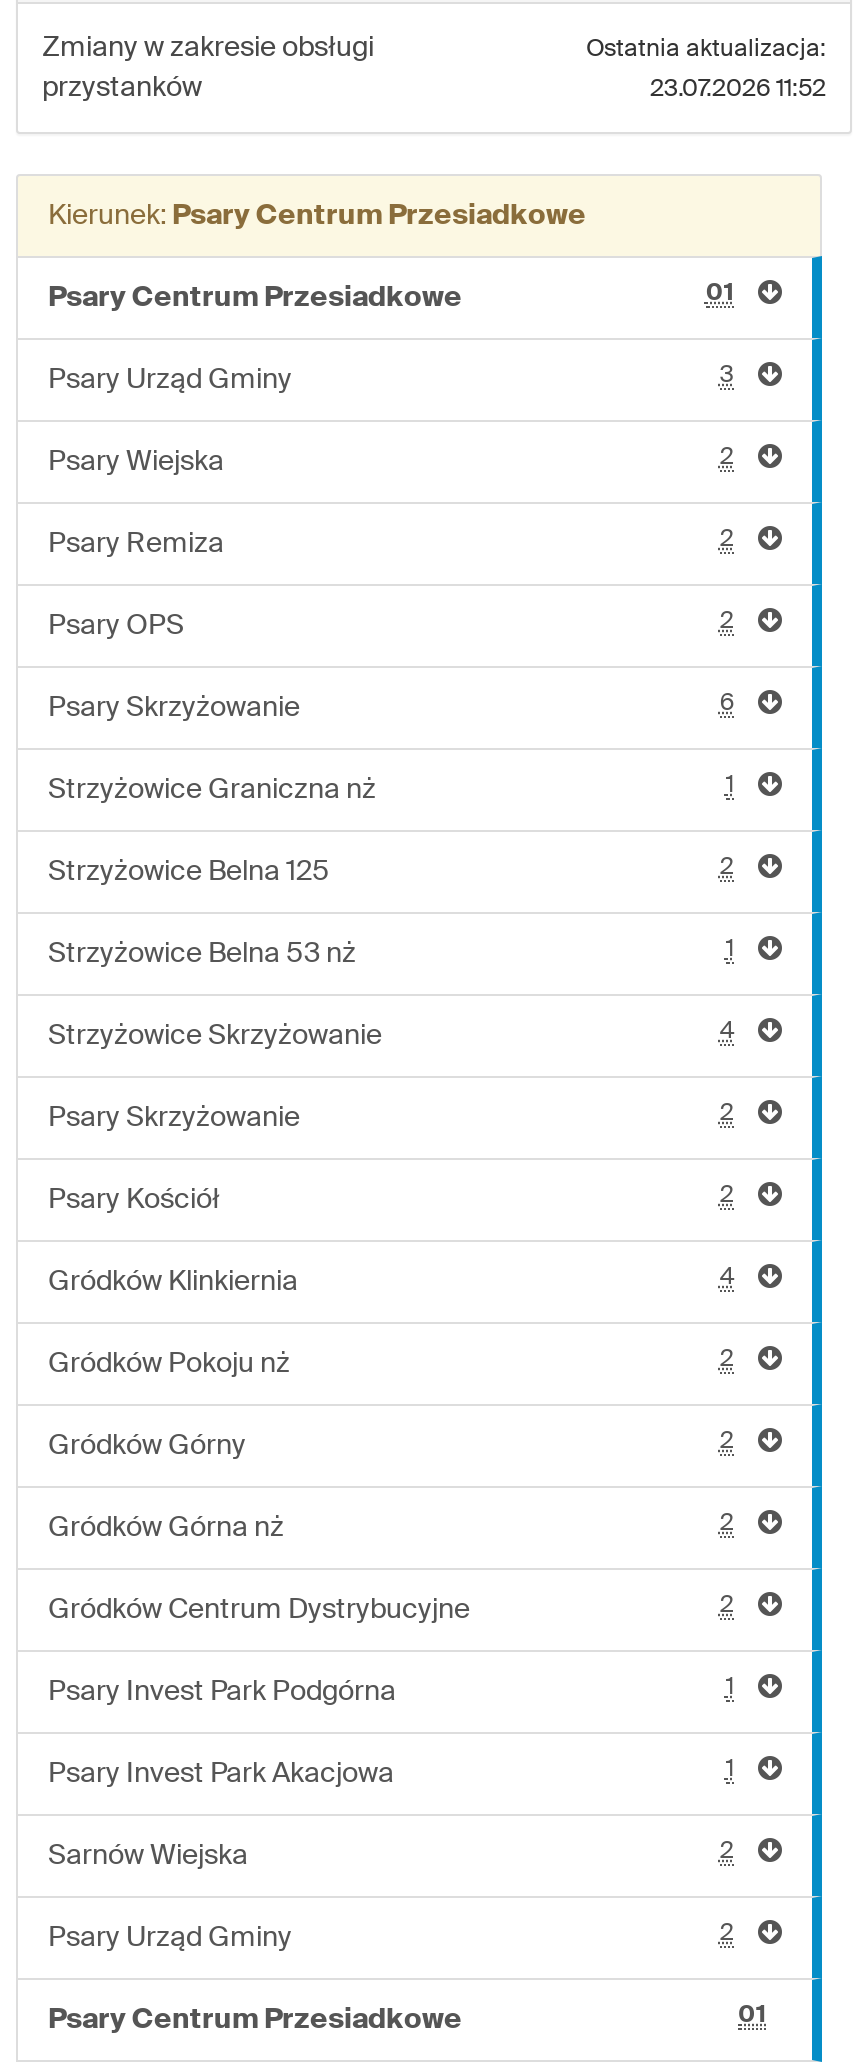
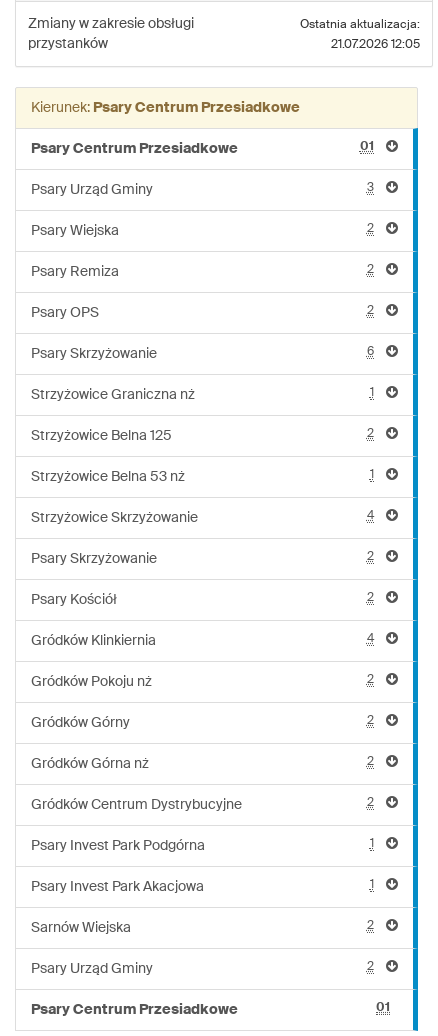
- 23.07.2026 11:52
+ 21.07.2026 12:05
